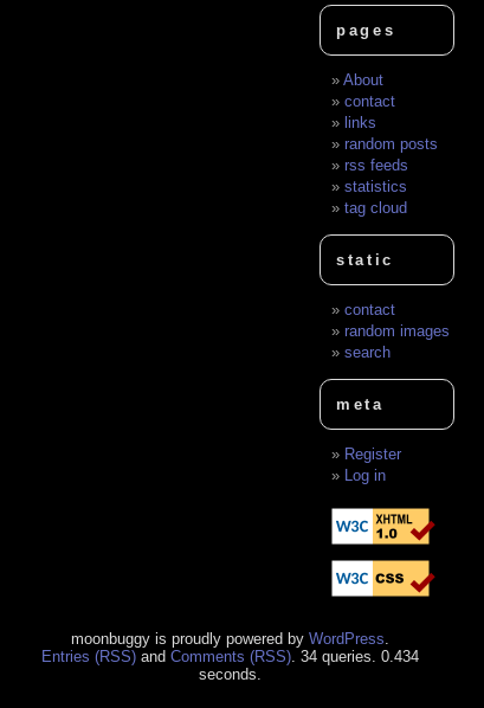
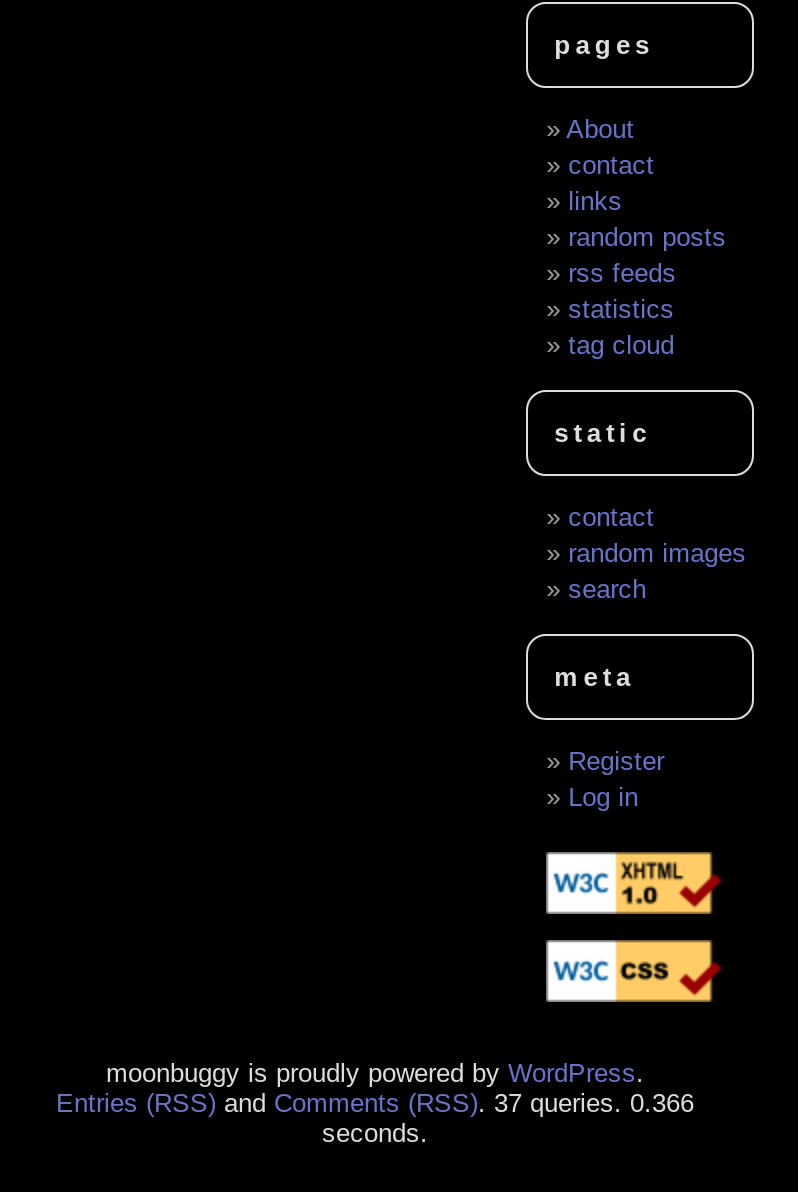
- Entries (RSS)and Comments (RSS). 34 queries. 0.434
+ Entries (RSS)and Comments (RSS). 37 queries. 0.366
